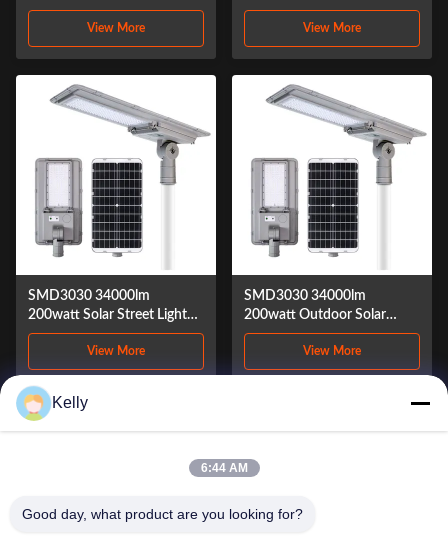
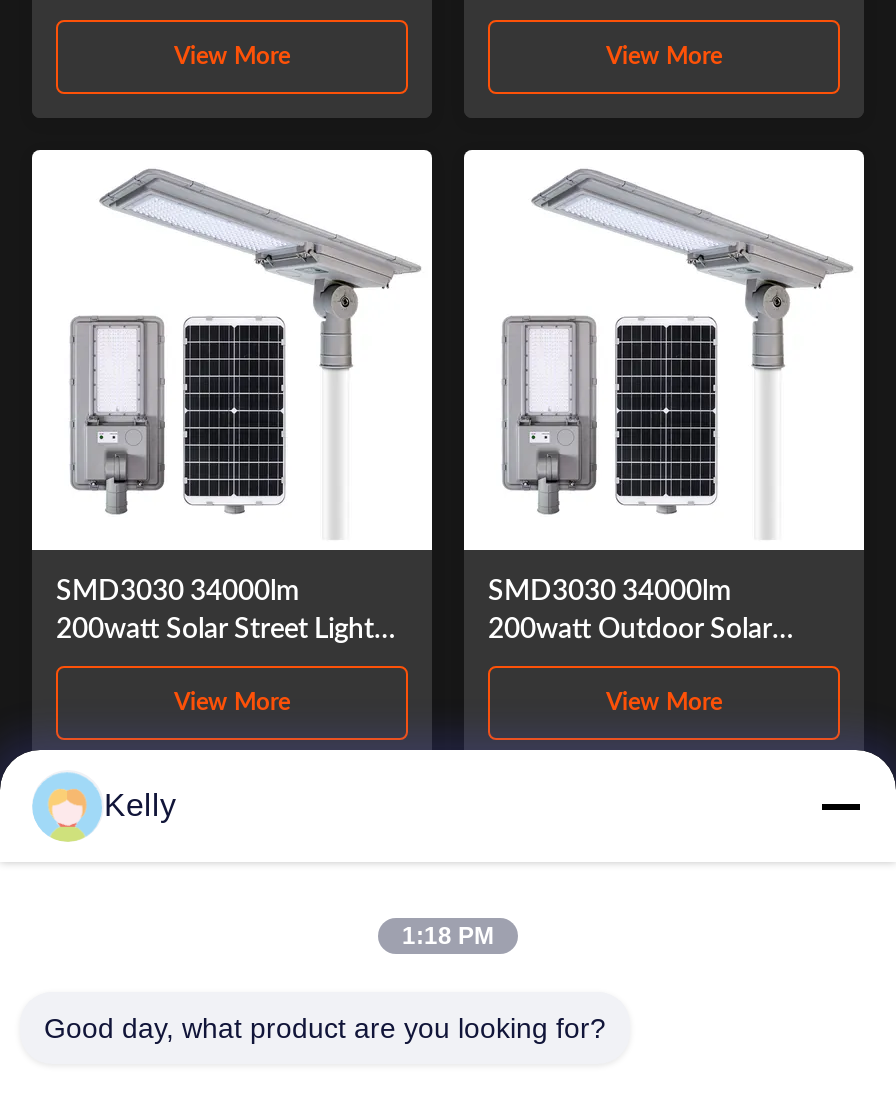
- 6:44 AM
+ 1:18 PM
